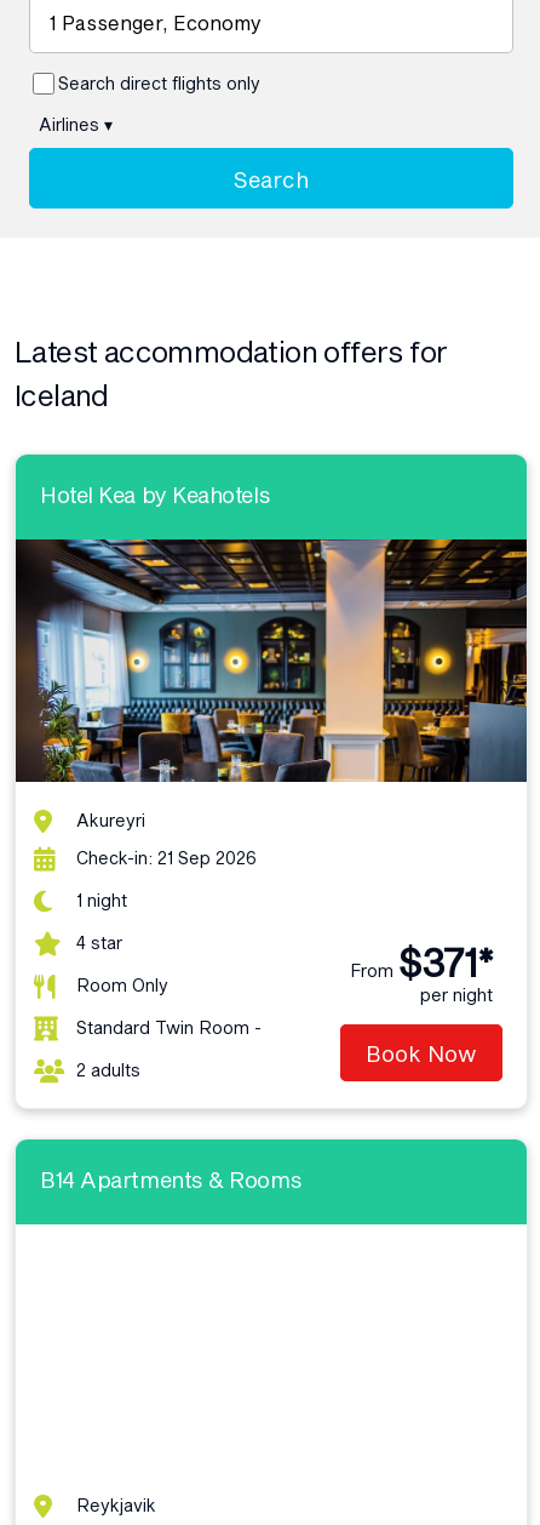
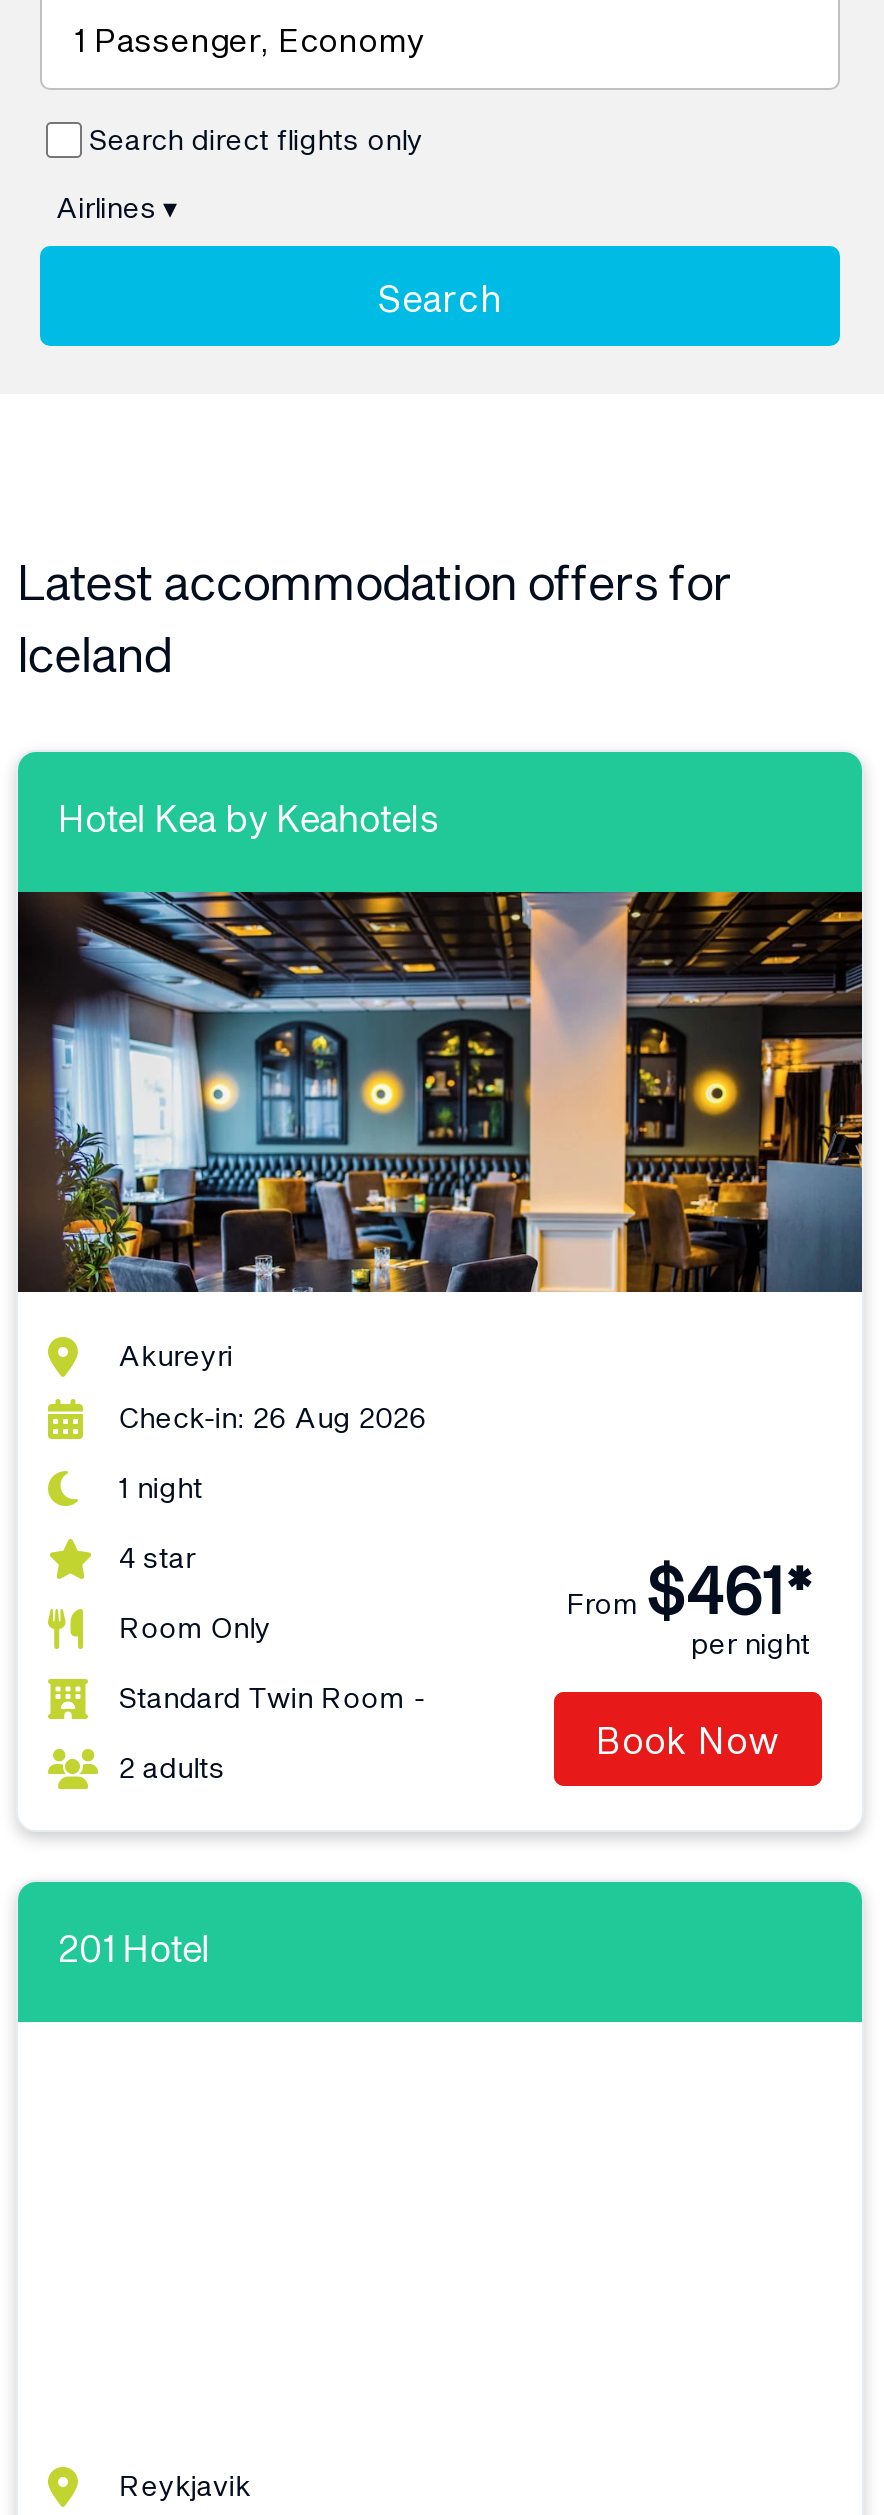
- Check-in: 21 Sep 2026
+ Check-in: 26 Aug 2026

- From$371*
+ From$461*

- B14 Apartments & Rooms
+ 201 Hotel
